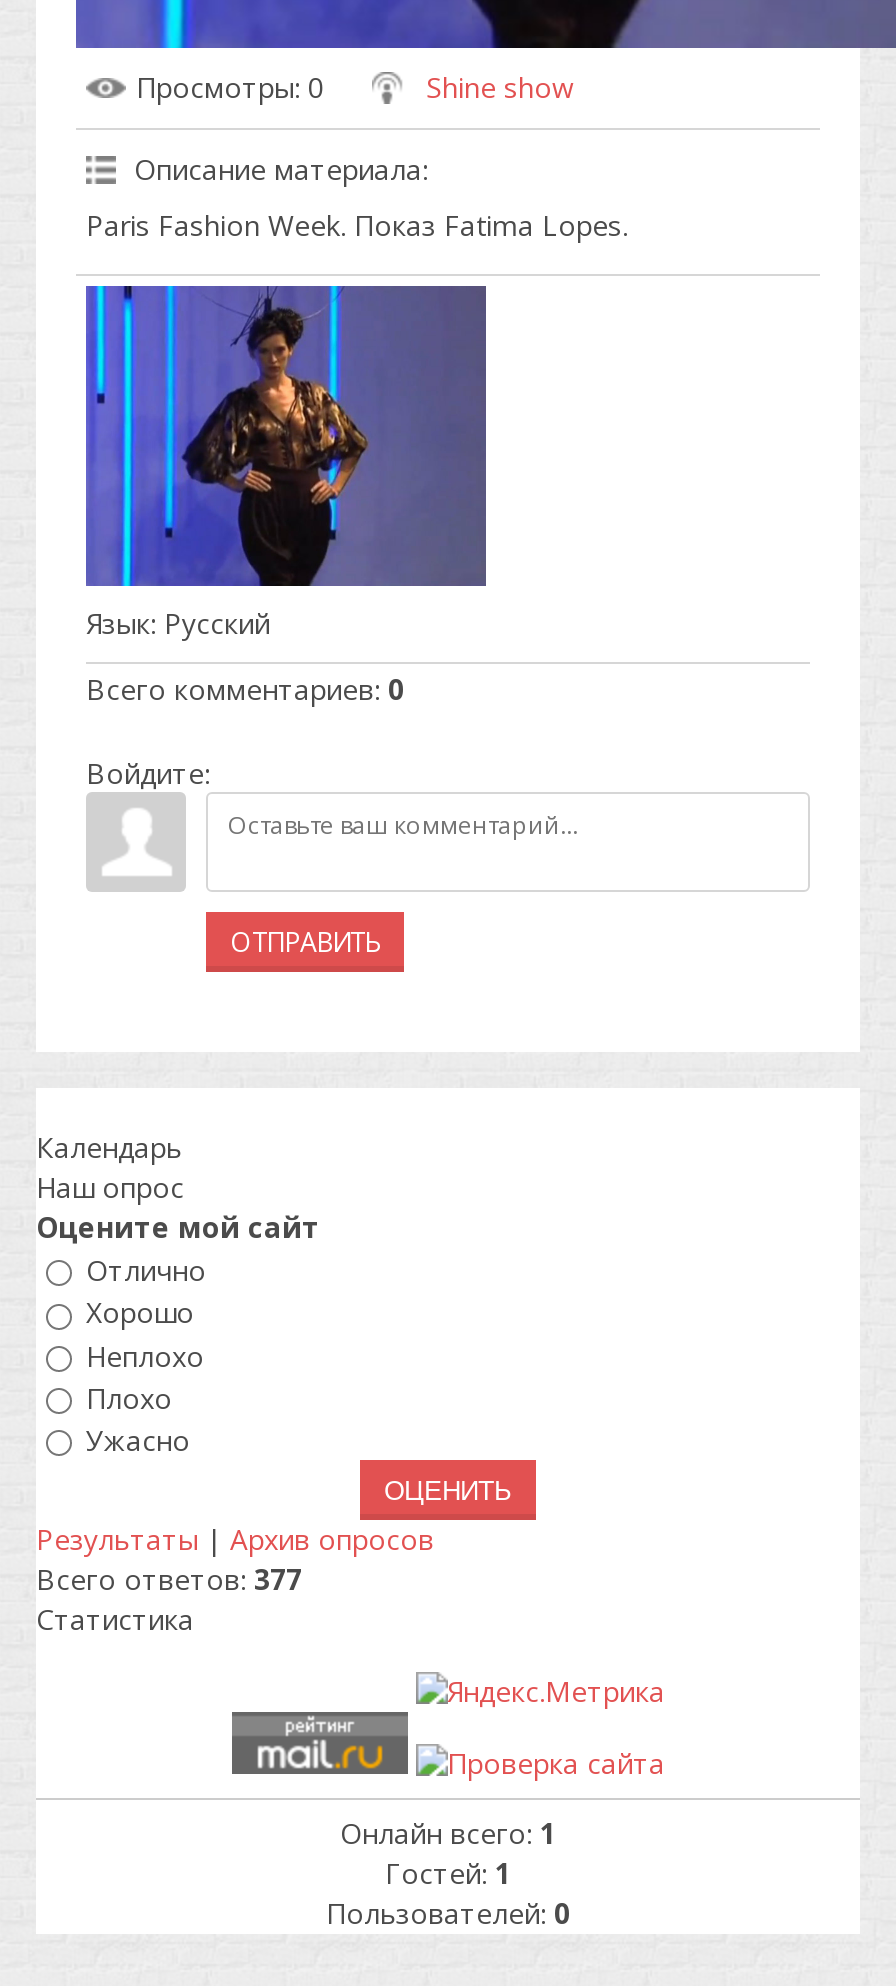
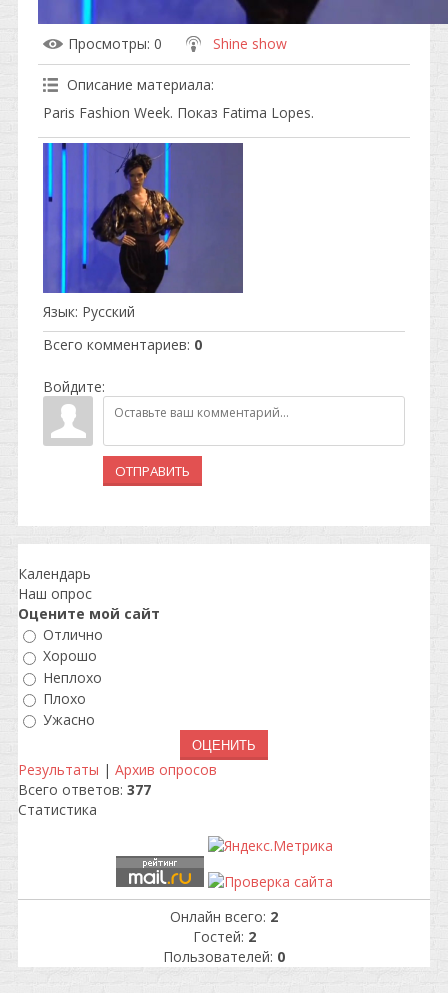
- Онлайн всего: 1
+ Онлайн всего: 2

- Гостей: 1
+ Гостей: 2
